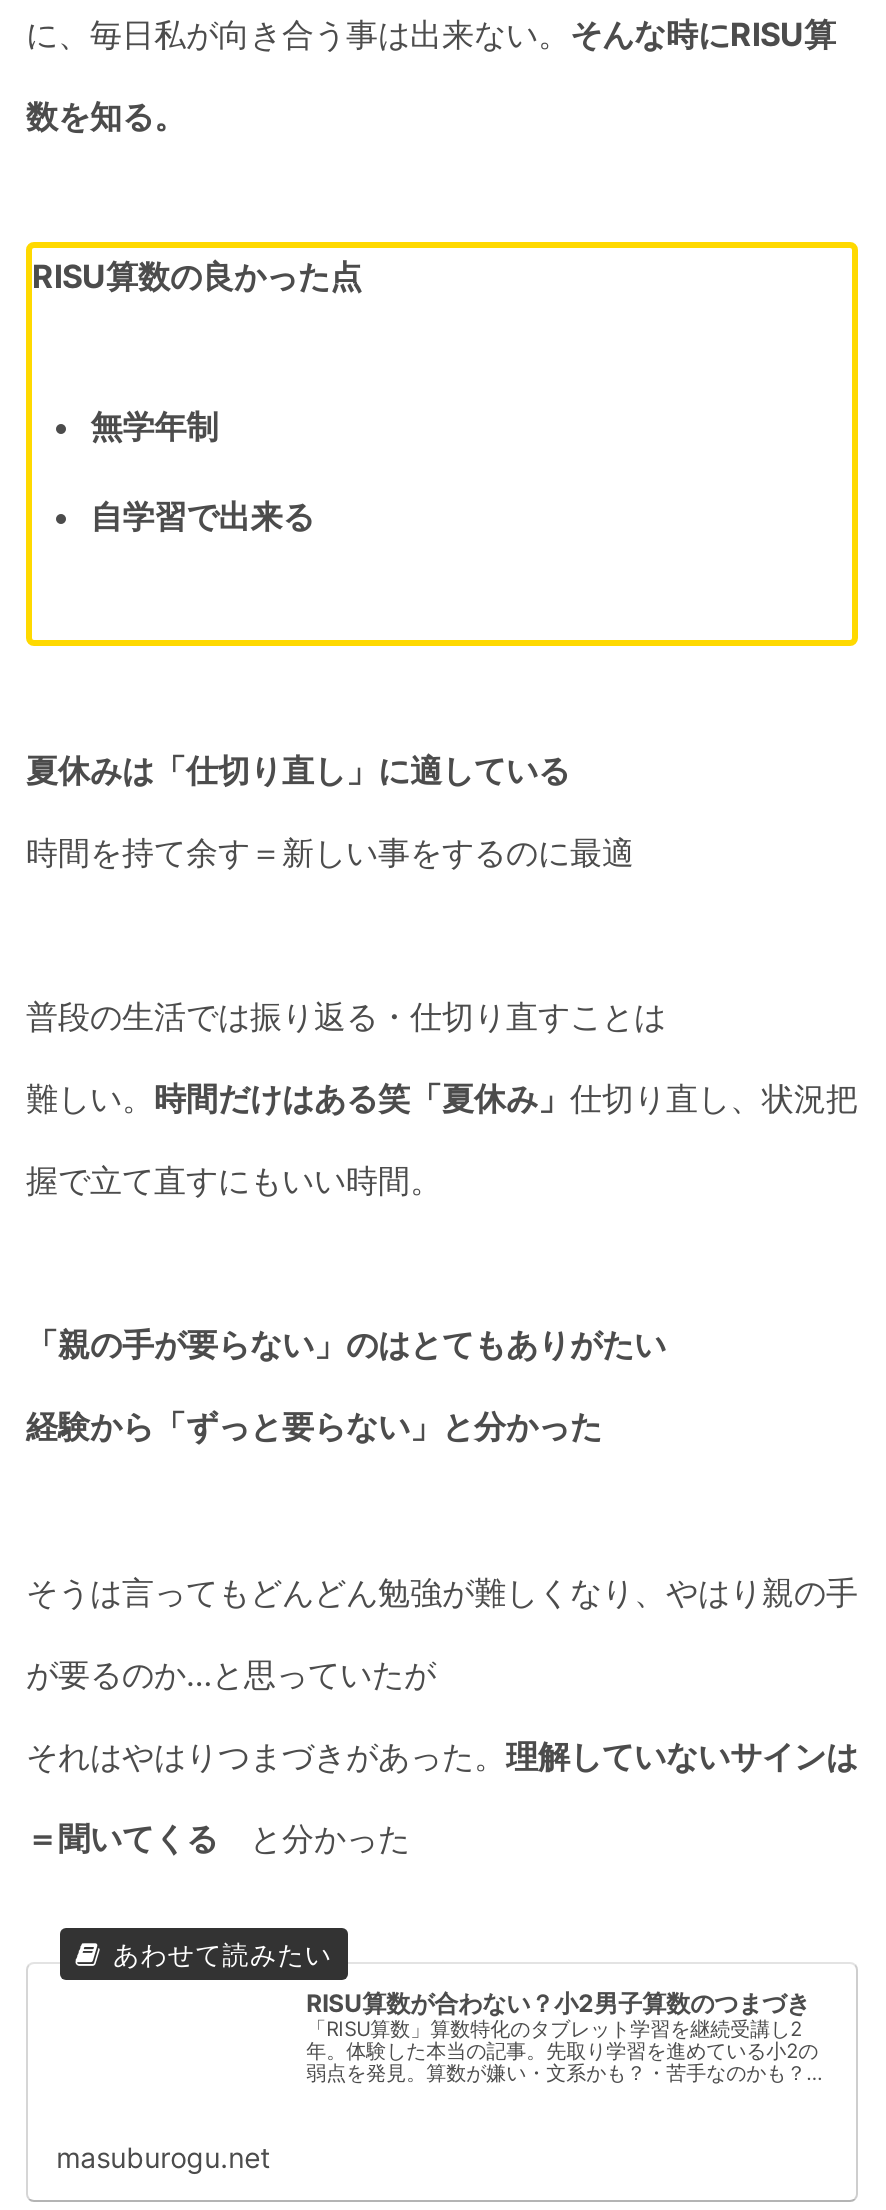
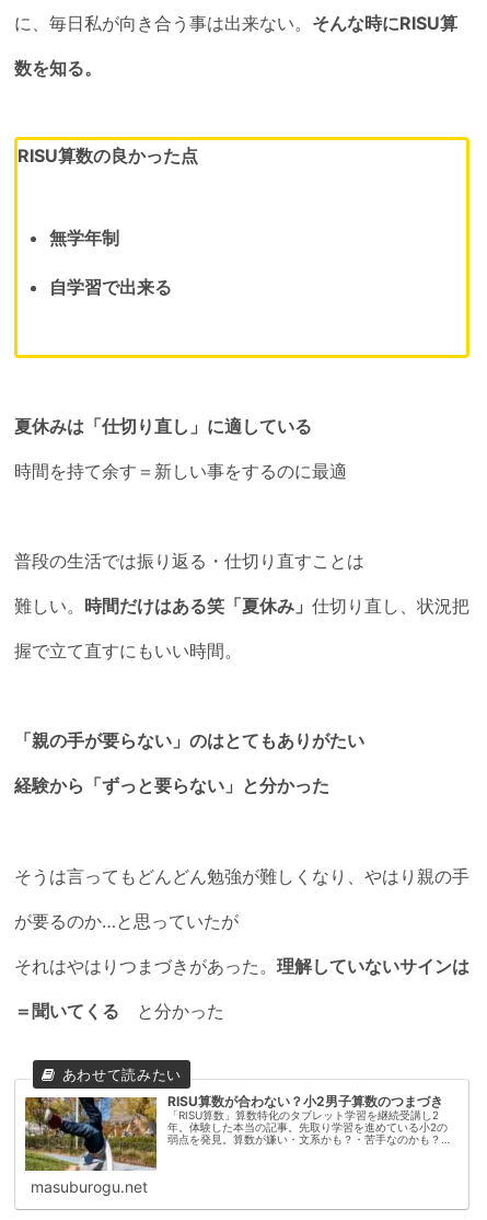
+ [image]
